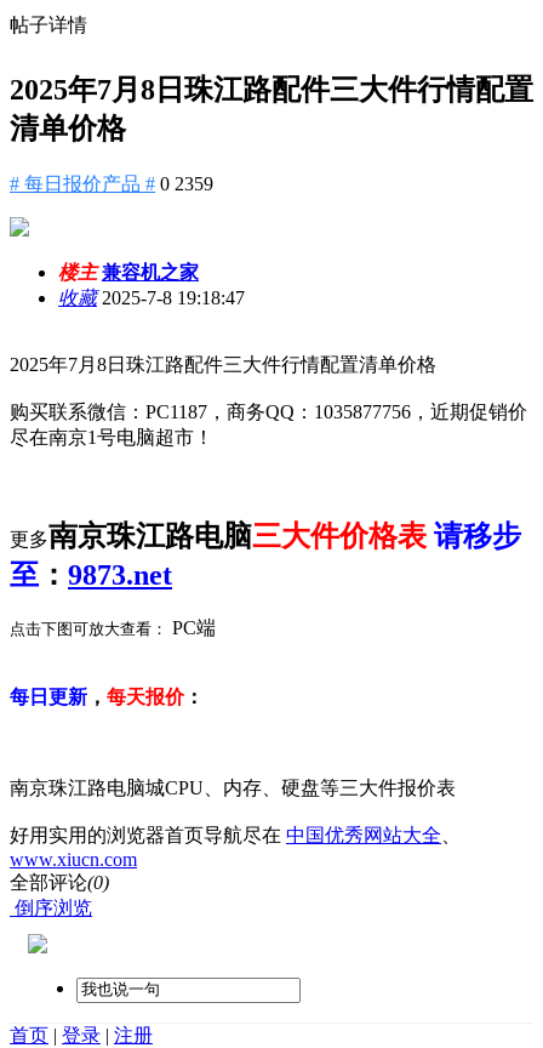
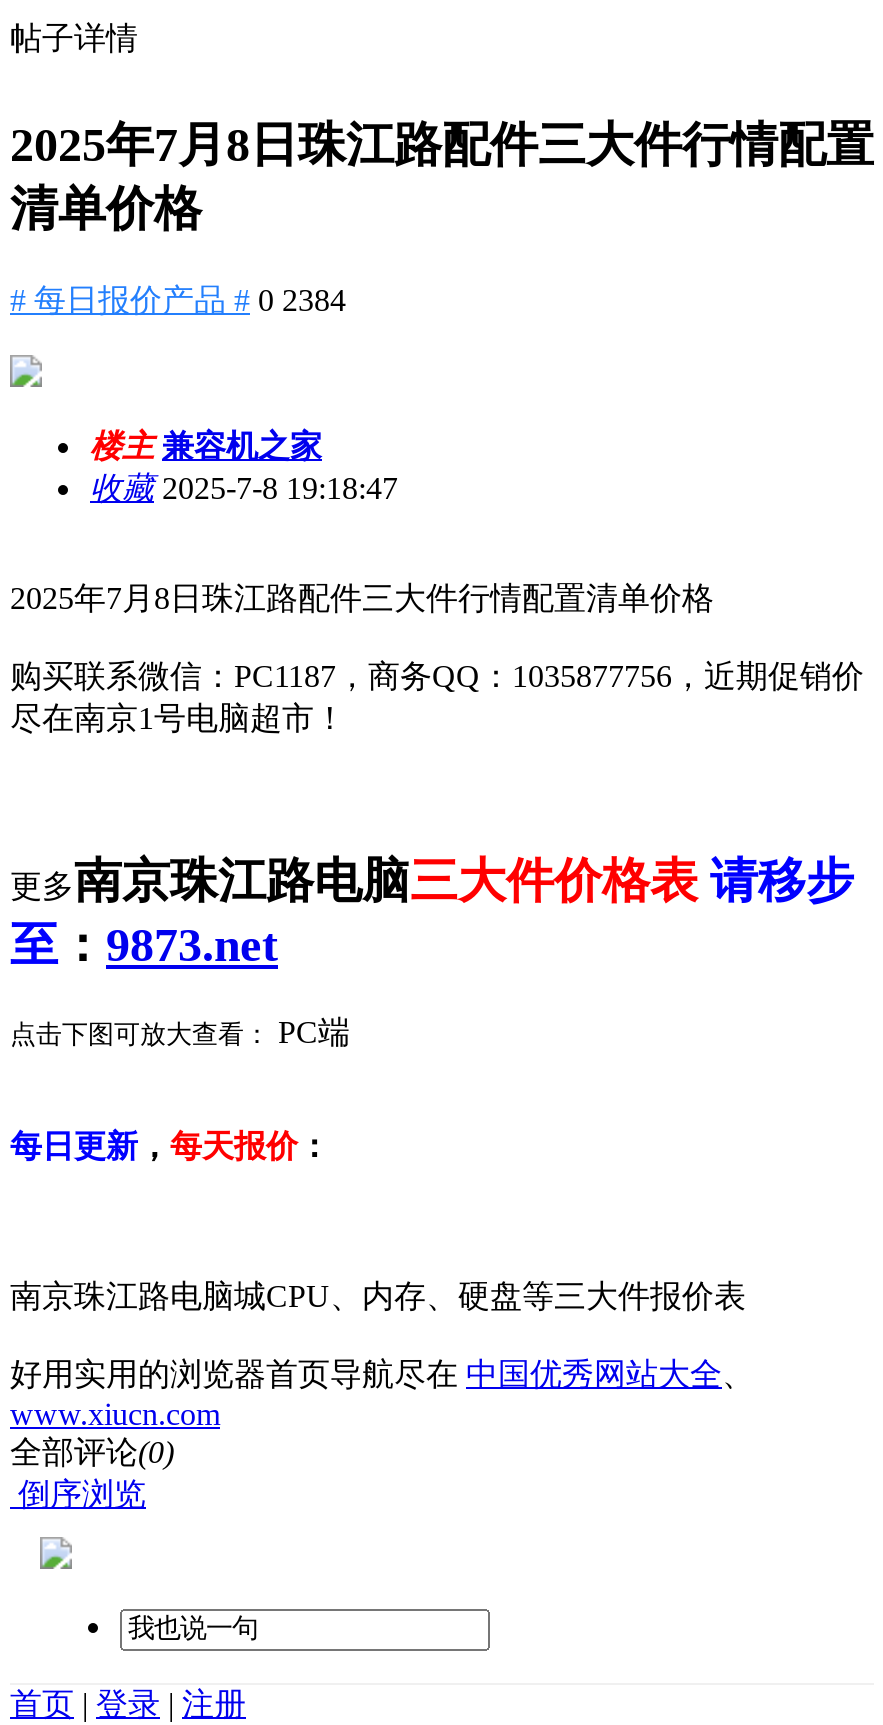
- # 每日报价产品 # 0 2359
+ # 每日报价产品 # 0 2384
